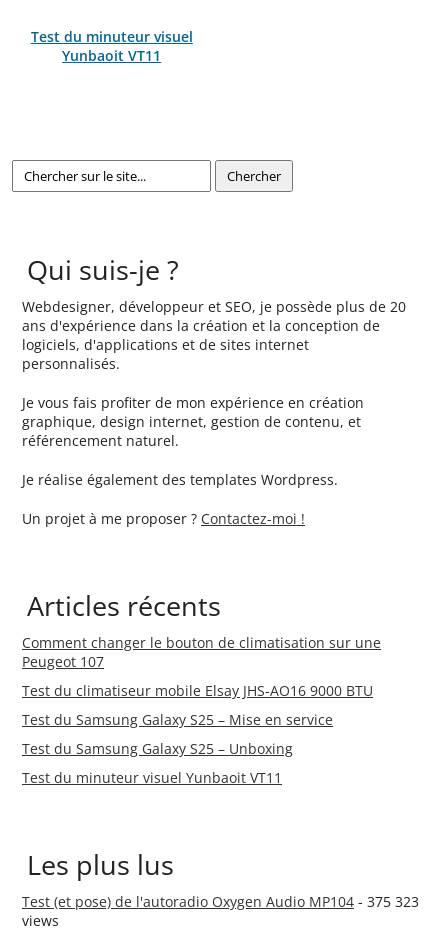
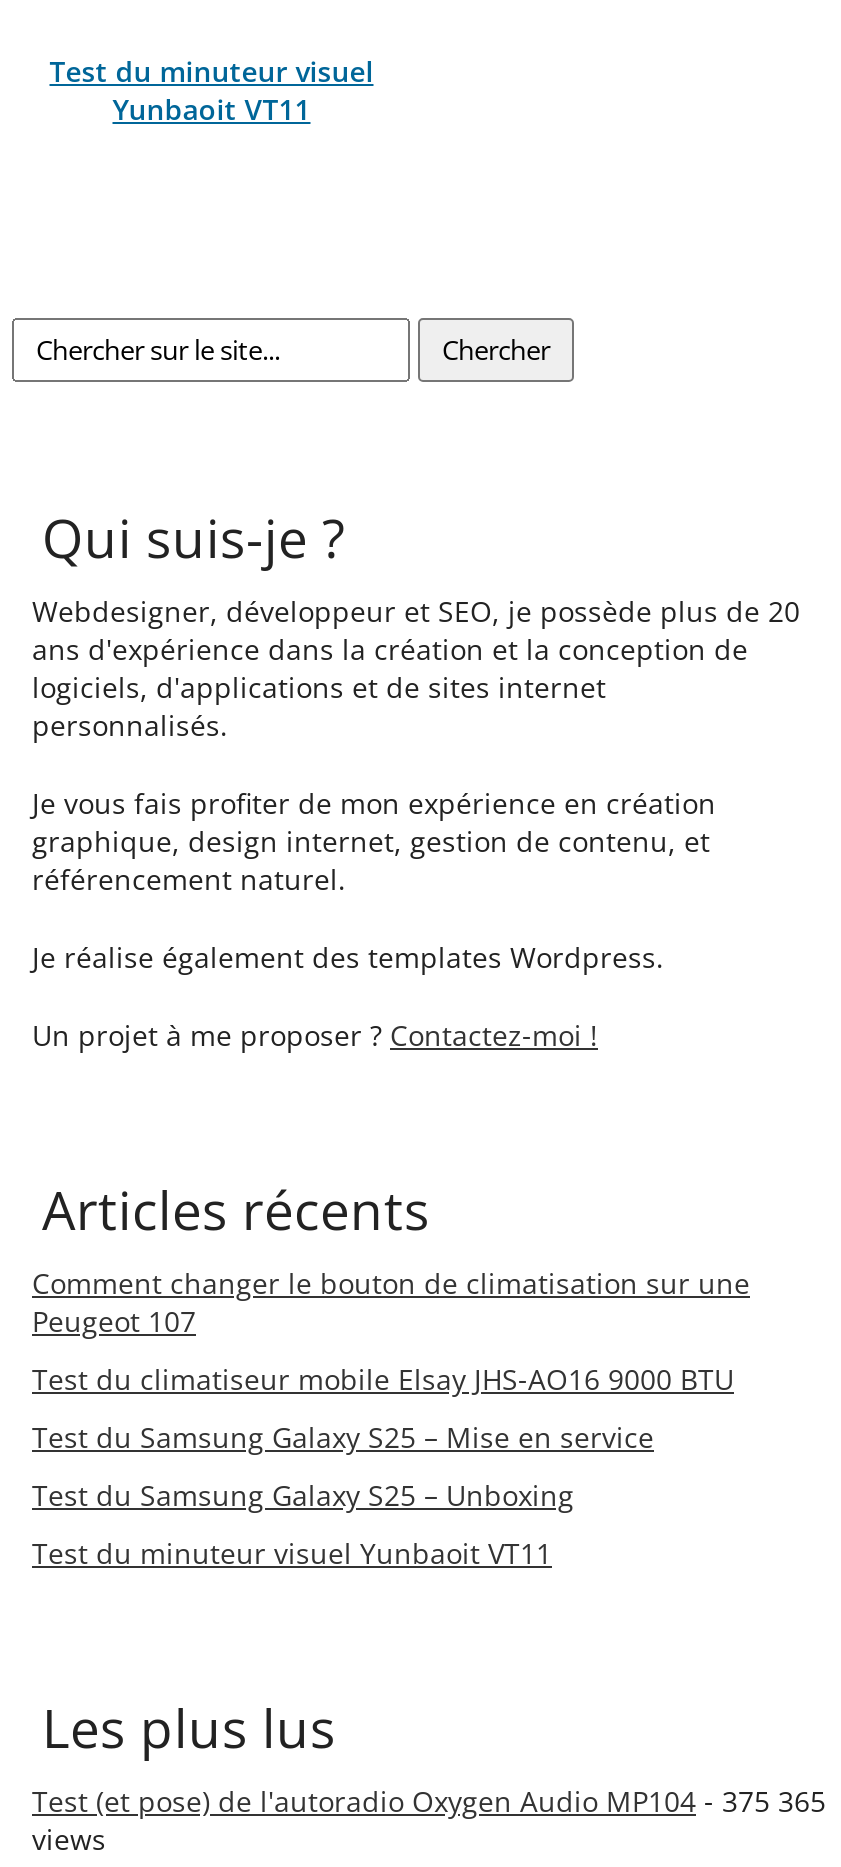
- Test (et pose) de l'autoradio Oxygen Audio MP104 - 375 323
+ Test (et pose) de l'autoradio Oxygen Audio MP104 - 375 365
